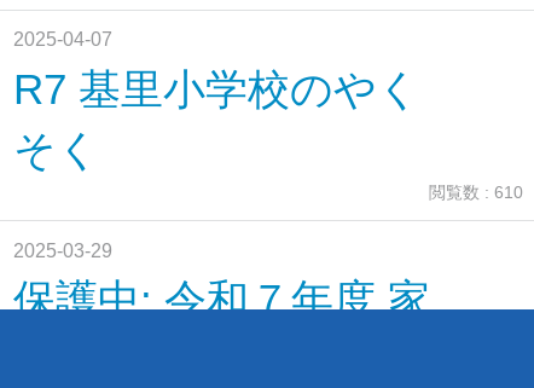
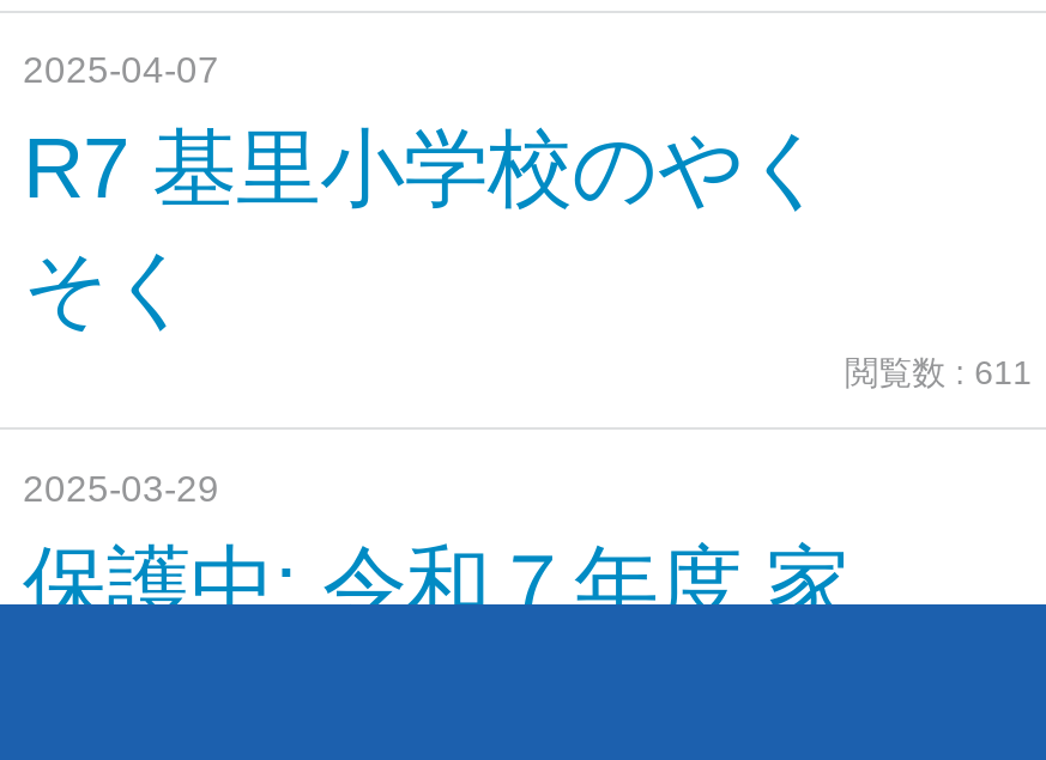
- 閲覧数 : 610
+ 閲覧数 : 611
